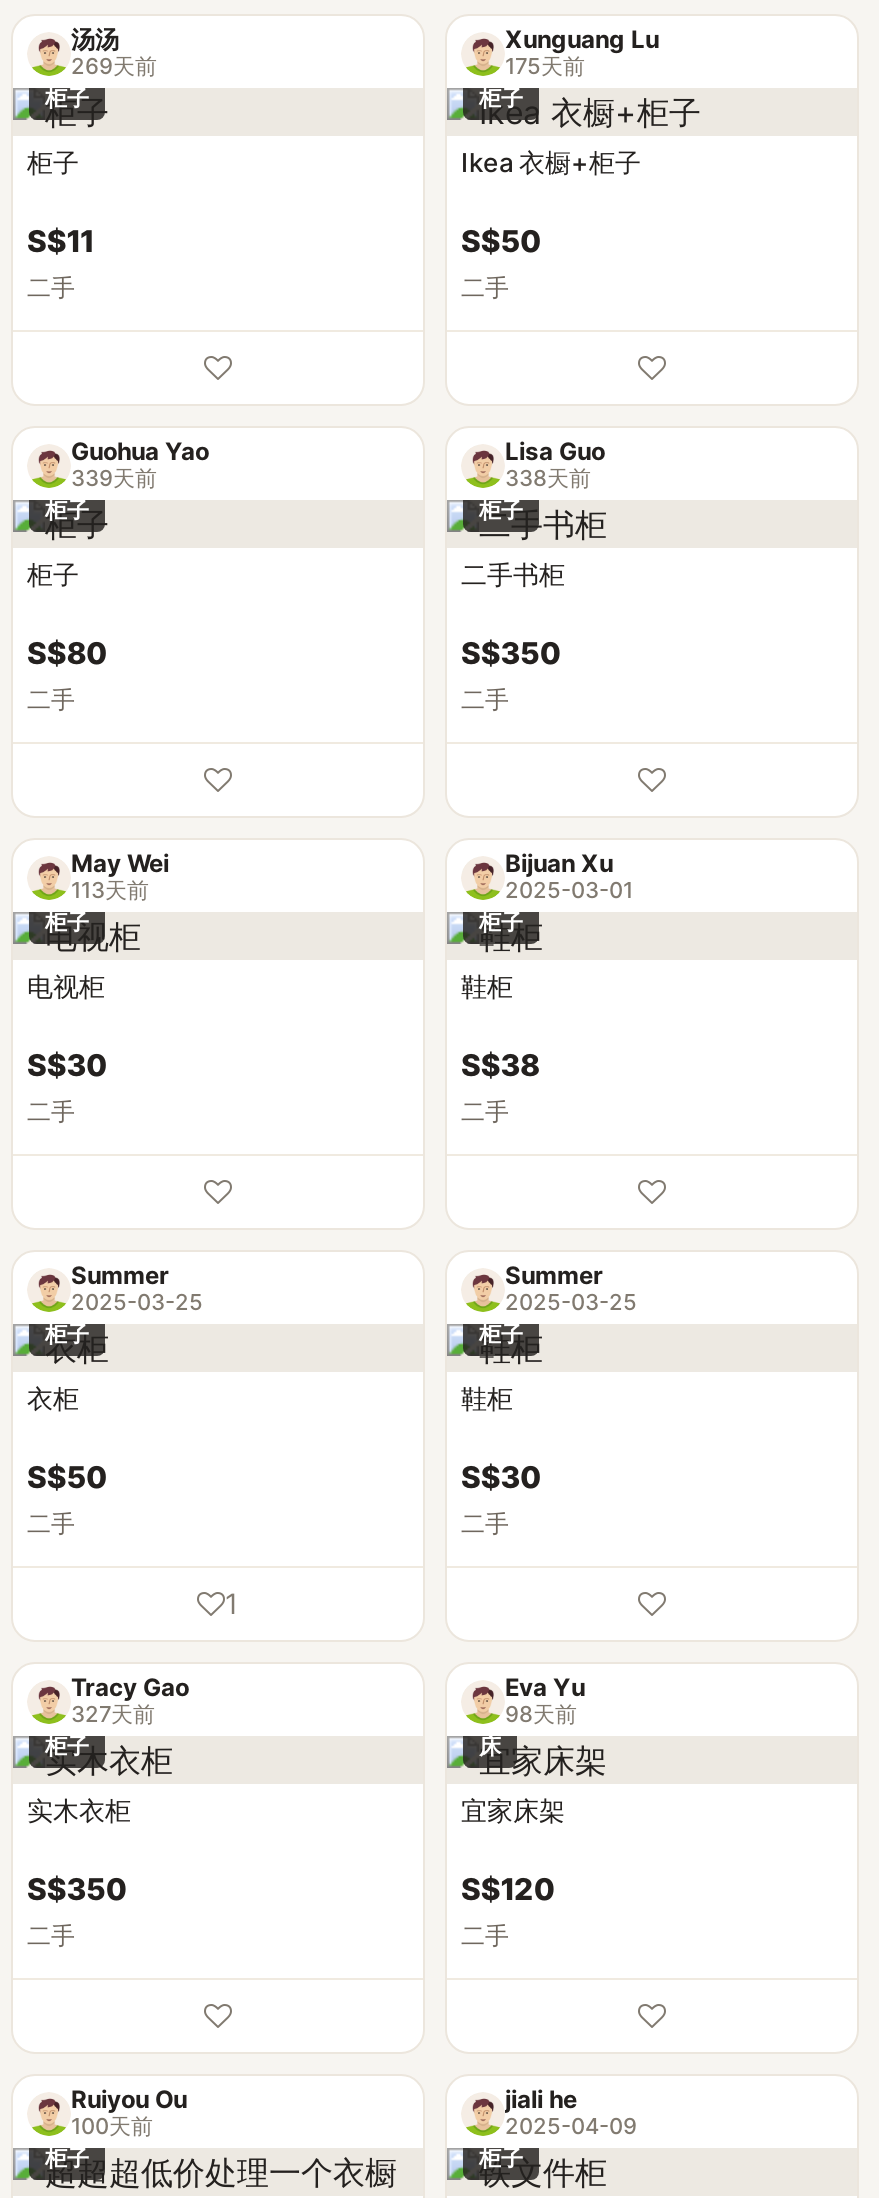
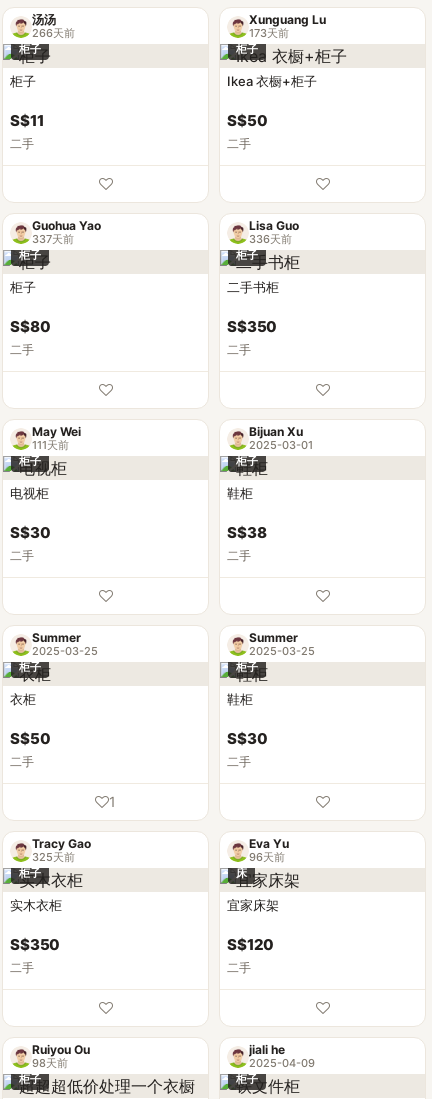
- 269天前
+ 266天前

- 175天前
+ 173天前

- 339天前
+ 337天前

- 338天前
+ 336天前

- 113天前
+ 111天前

- 327天前
+ 325天前

- 98天前
+ 96天前

- 100天前
+ 98天前
